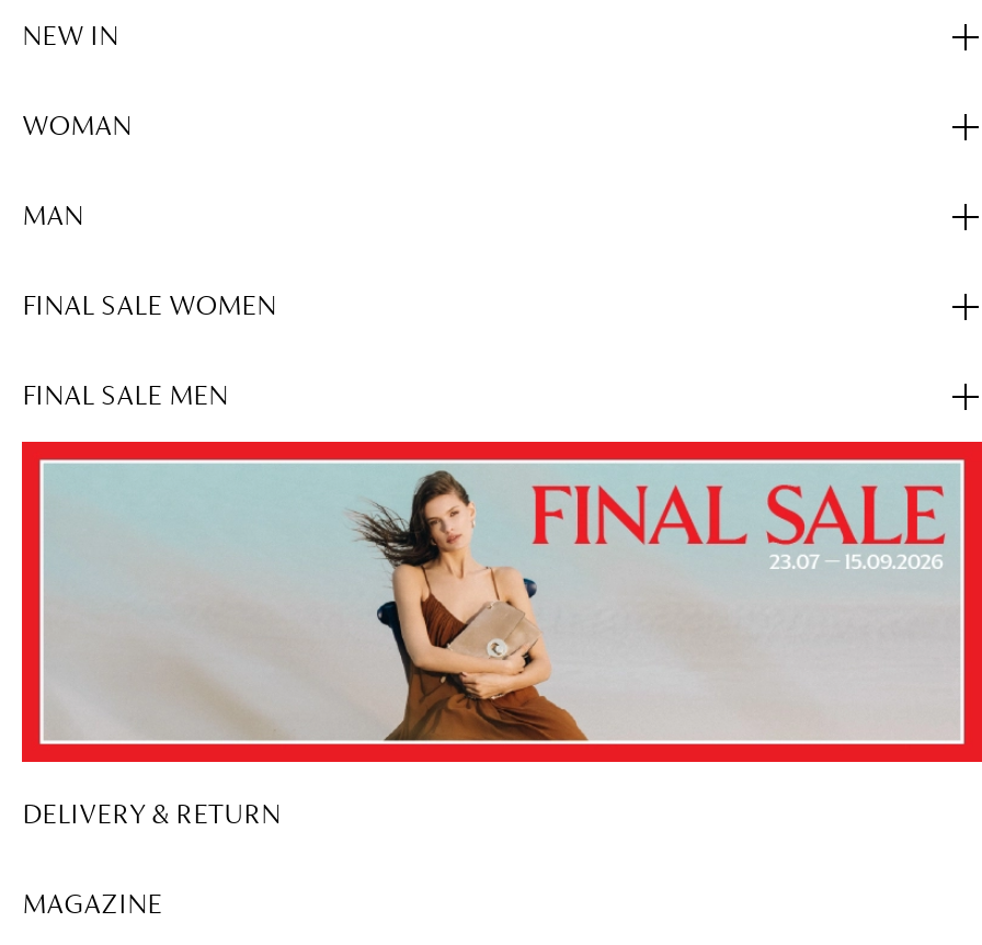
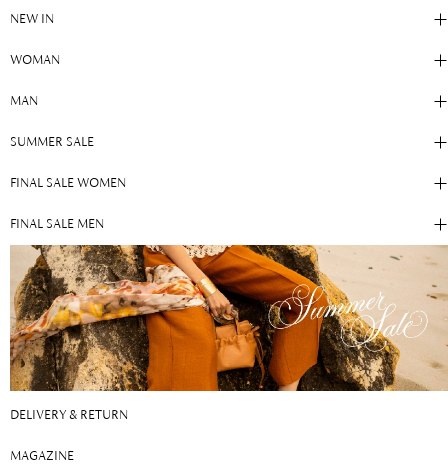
+ SUMMER SALE

- [image]
+ [image]
